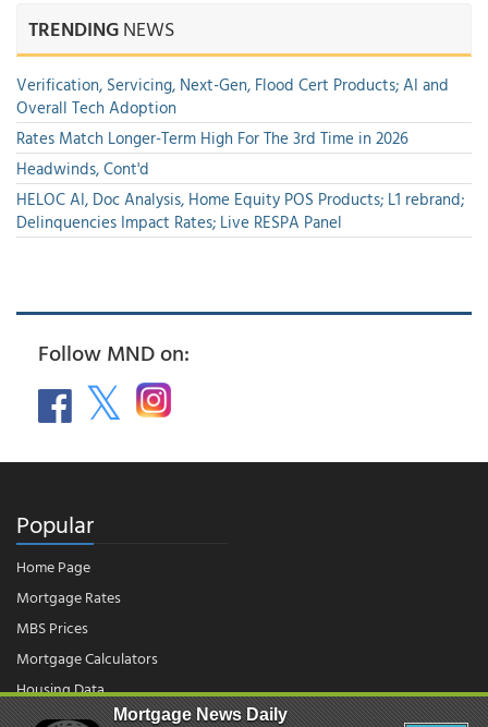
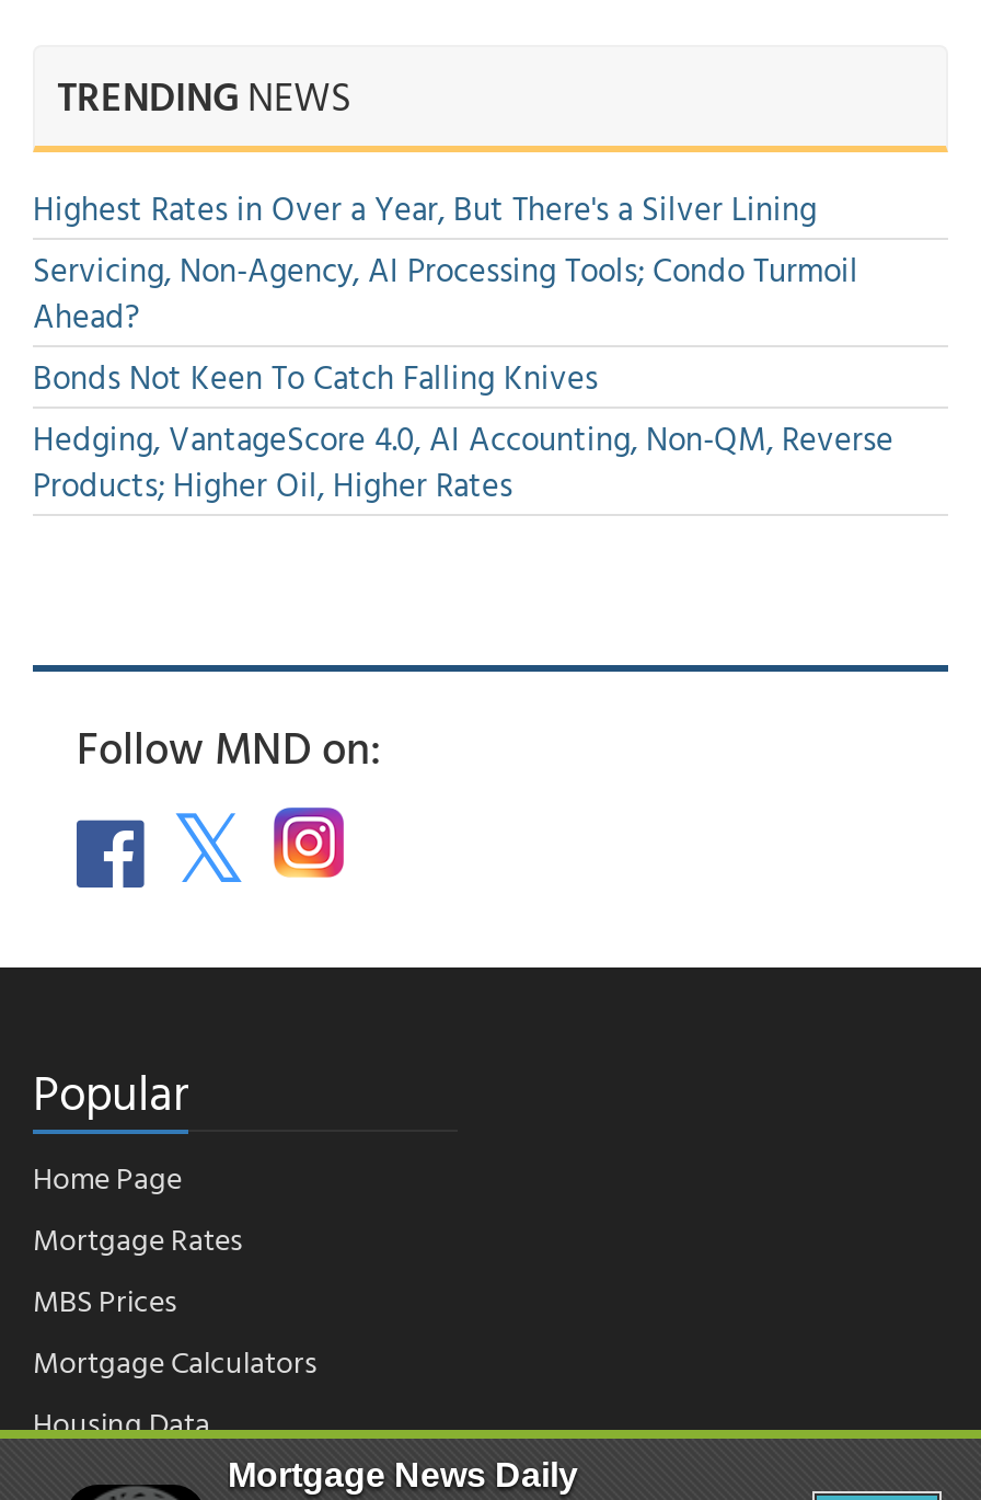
- Verification, Servicing, Next-Gen, Flood Cert Products; AI and
- Overall Tech Adoption
- Rates Match Longer-Term High For The 3rd Time in 2026
- Headwinds, Cont'd
- HELOC AI, Doc Analysis, Home Equity POS Products; L1 rebrand;
- Delinquencies Impact Rates; Live RESPA Panel
+ Highest Rates in Over a Year, But There's a Silver Lining
+ Servicing, Non-Agency, AI Processing Tools; Condo Turmoil
+ Ahead?
+ Bonds Not Keen To Catch Falling Knives
+ Hedging, VantageScore 4.0, AI Accounting, Non-QM, Reverse
+ Products; Higher Oil, Higher Rates
